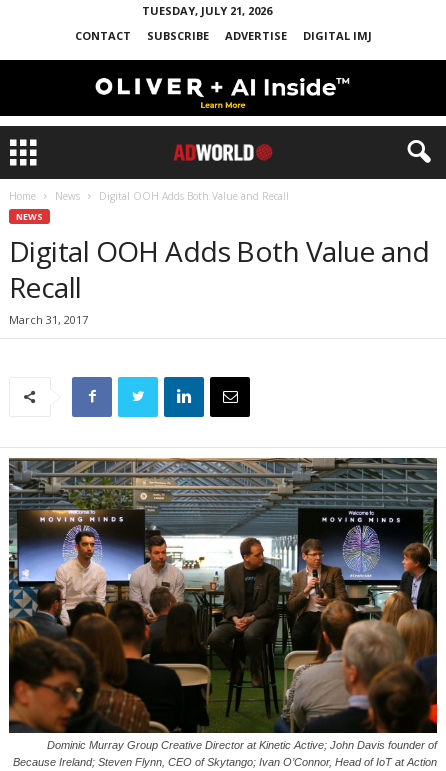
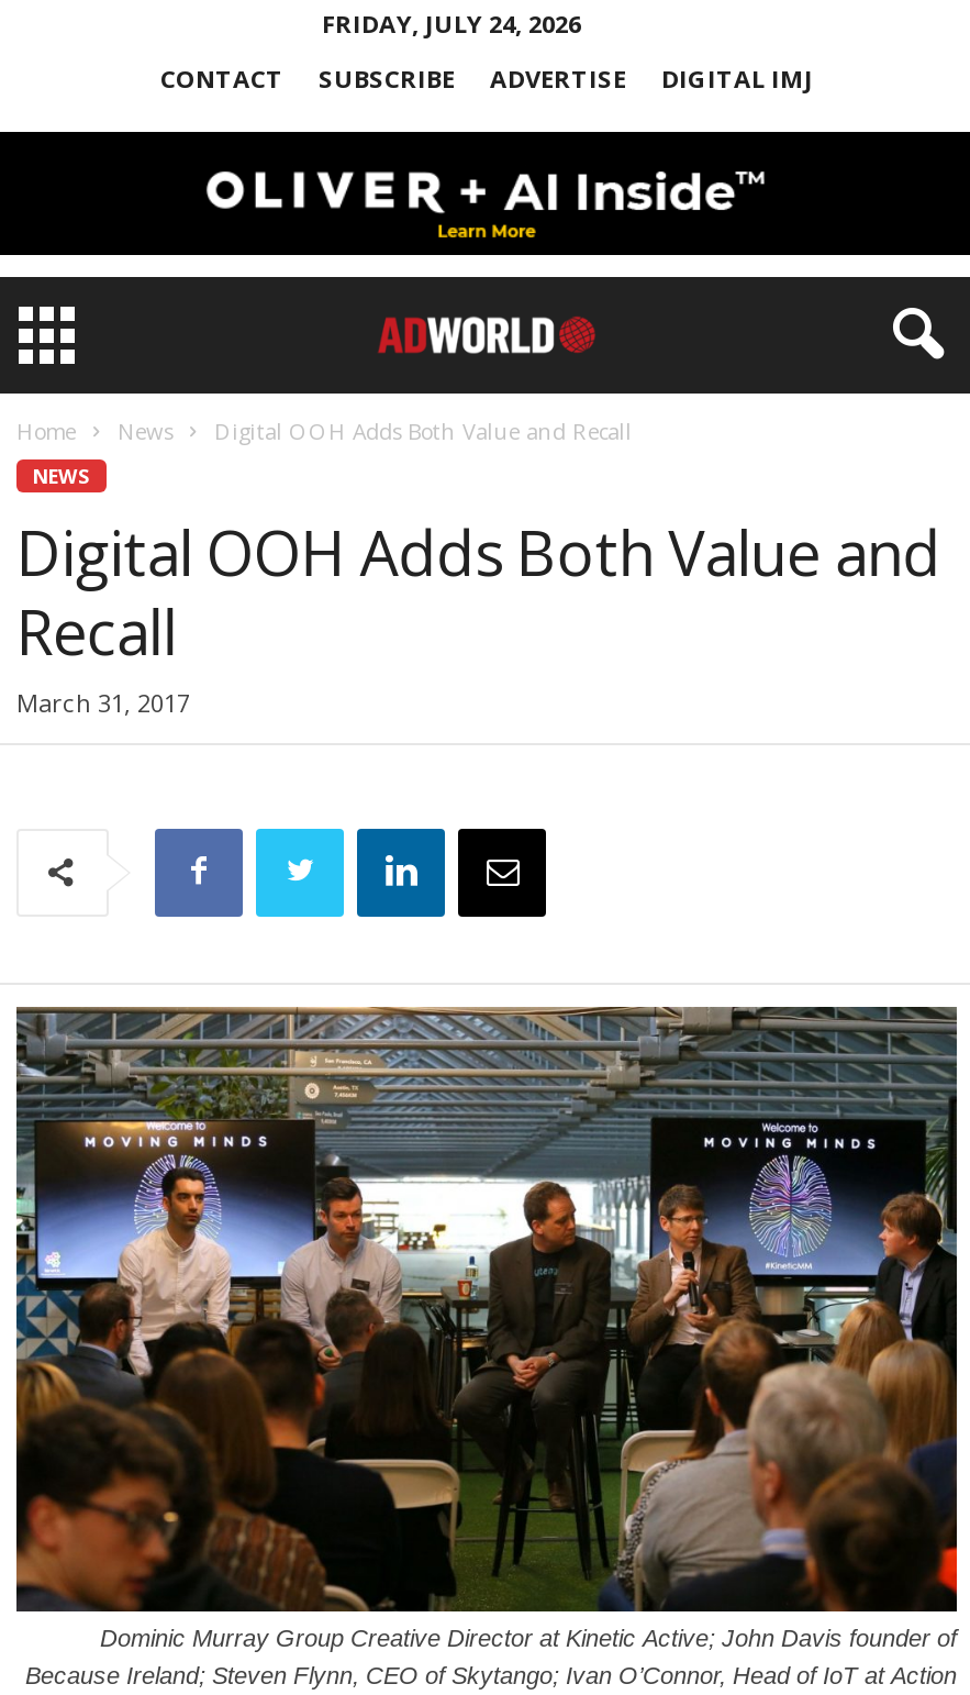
- TUESDAY, JULY 21, 2026
+ FRIDAY, JULY 24, 2026
